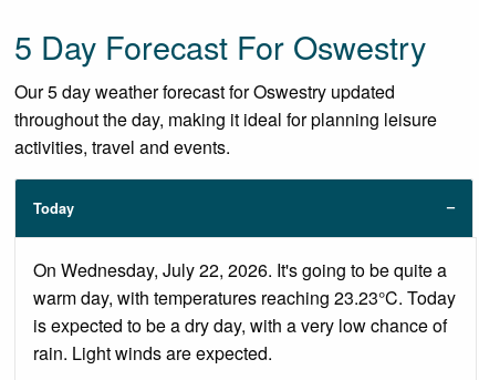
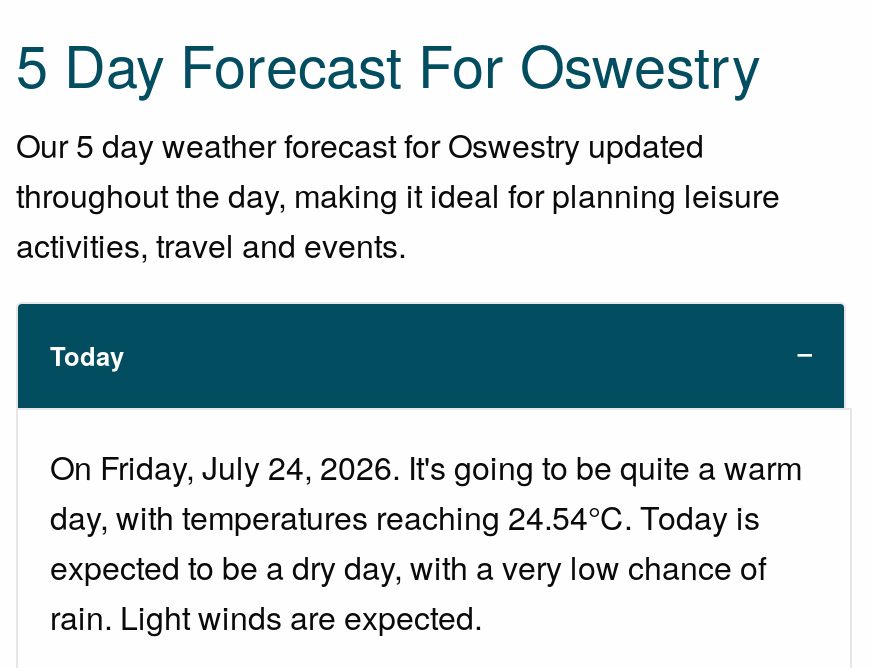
- On Wednesday, July 22, 2026. It's going to be quite a
- warm day, with temperatures reaching 23.23°C. Today
- is expected to be a dry day, with a very low chance of
+ On Friday, July 24, 2026. It's going to be quite a warm
+ day, with temperatures reaching 24.54°C. Today is
+ expected to be a dry day, with a very low chance of
